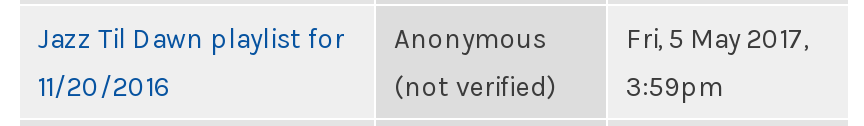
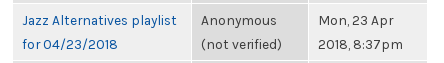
- Jazz Til Dawn playlist for
+ Jazz Alternatives playlist

- Fri, 5 May 2017,
+ Mon, 23 Apr

- 11/20/2016
+ for 04/23/2018

- 3:59pm
+ 2018, 8:37pm
